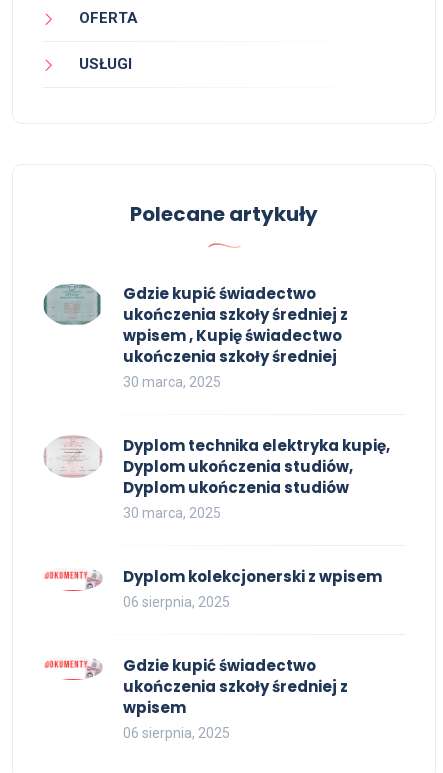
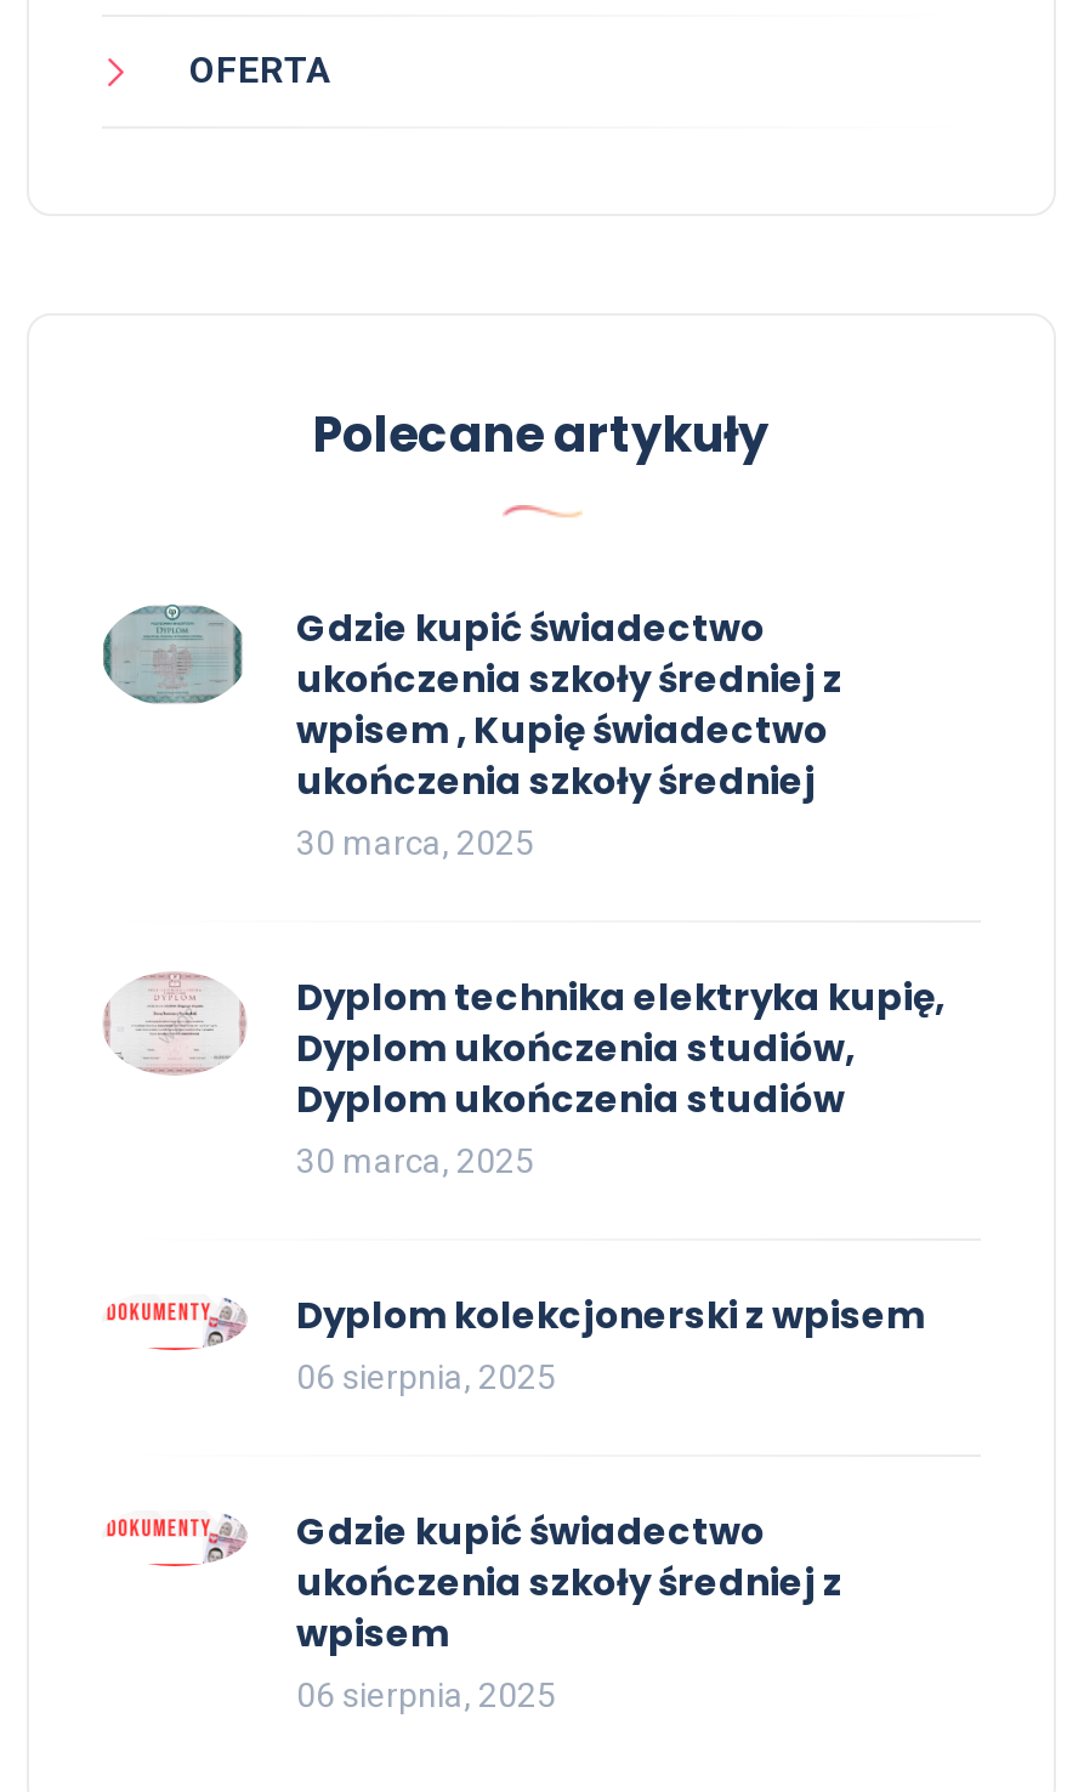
- USŁUGI
